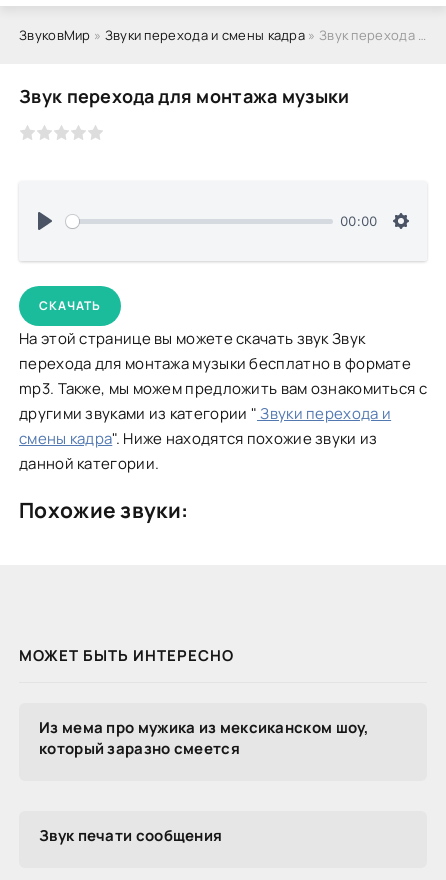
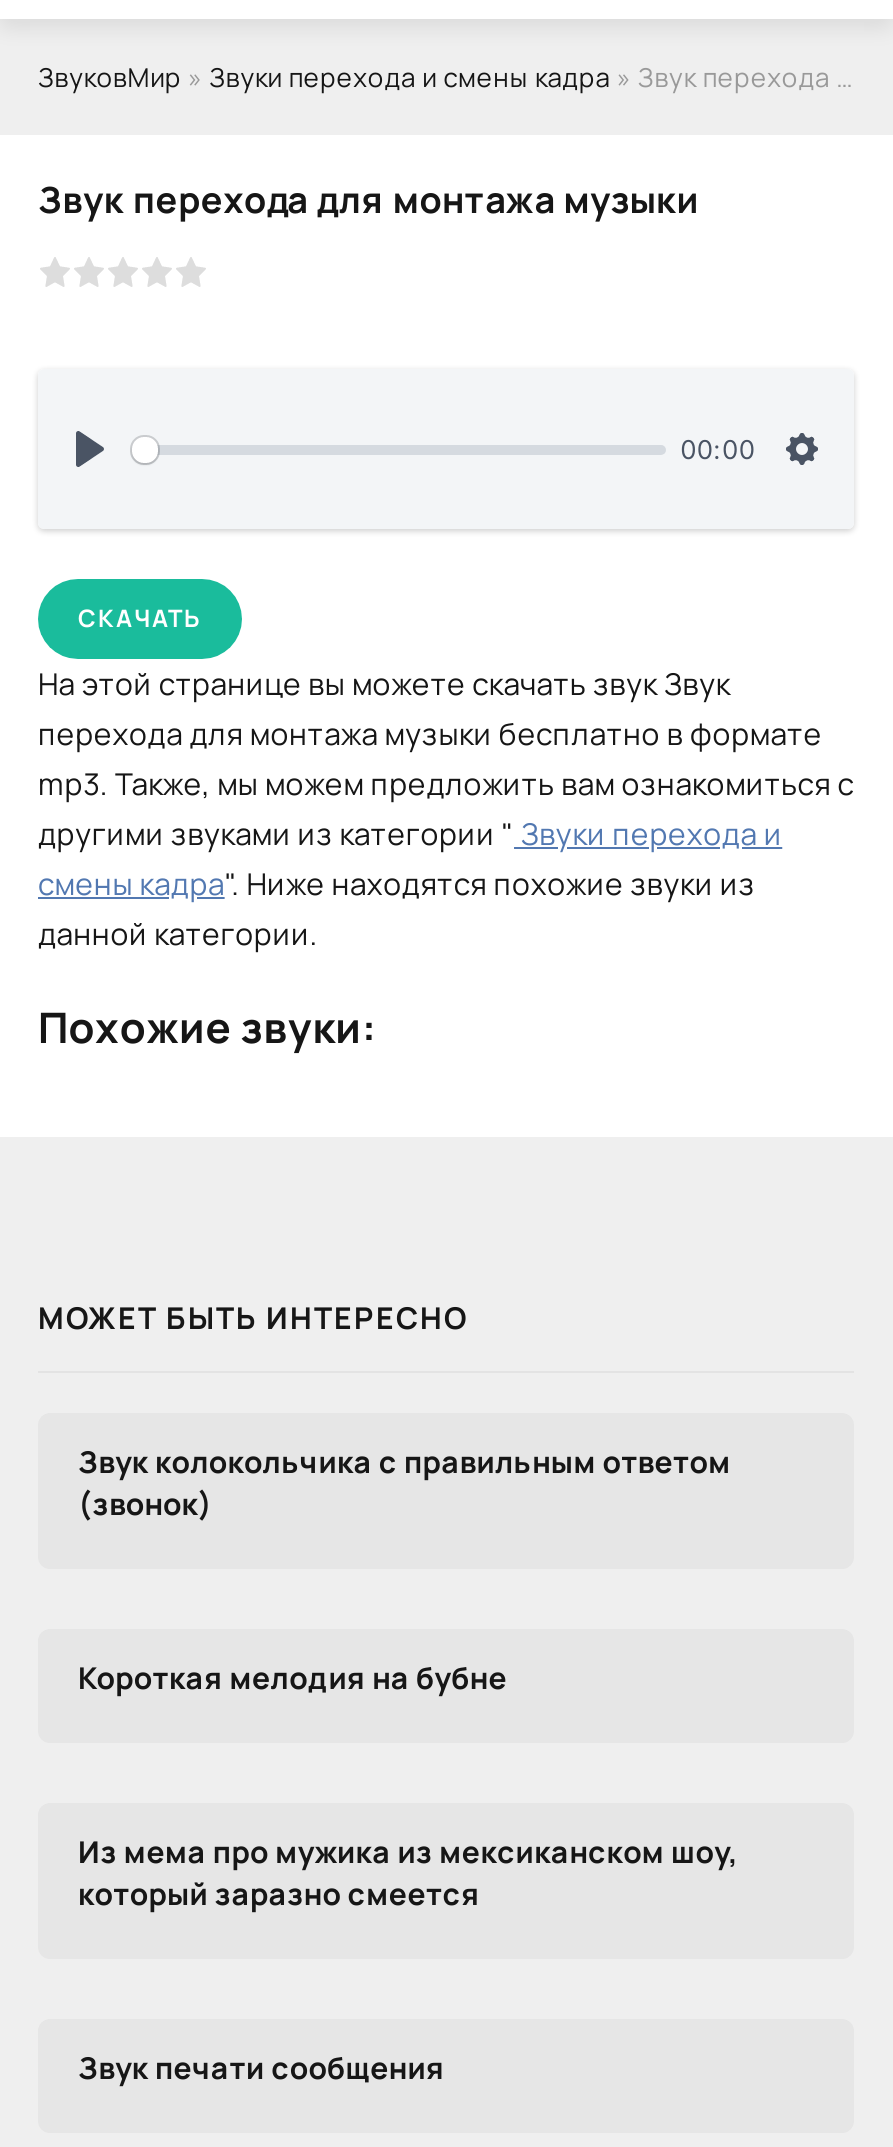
+ Звук колокольчика с правильным ответом
+ (звонок)

+ Короткая мелодия на бубне
